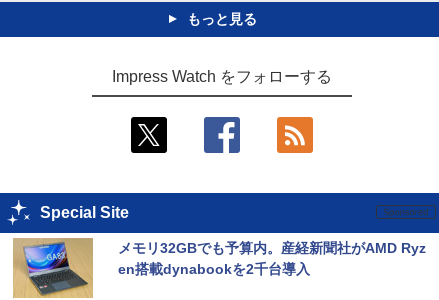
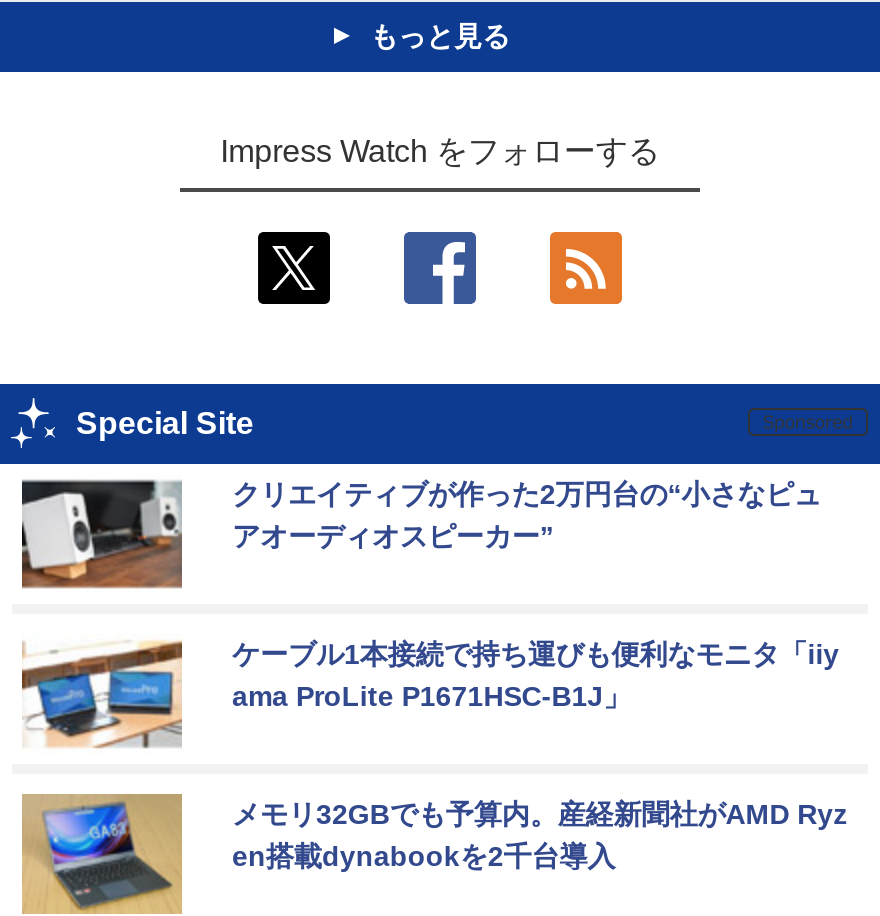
+ [image]
+ クリエイティブが作った2万円台の“小さなピュ
+ アオーディオスピーカー”

+ [image]
+ ケーブル1本接続で持ち運びも便利なモニタ「iiy
+ ama ProLite P1671HSC-B1J」
